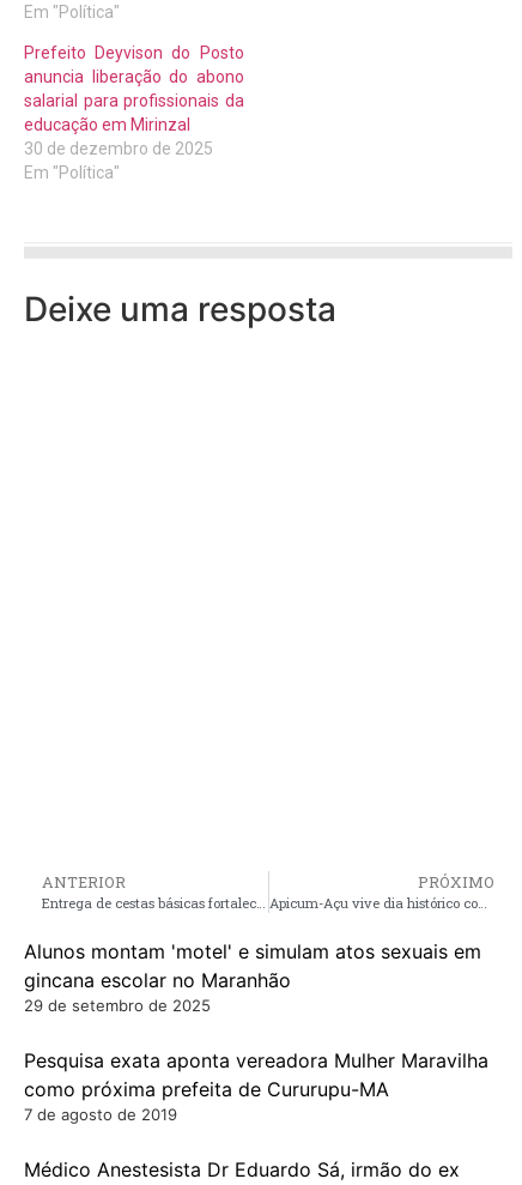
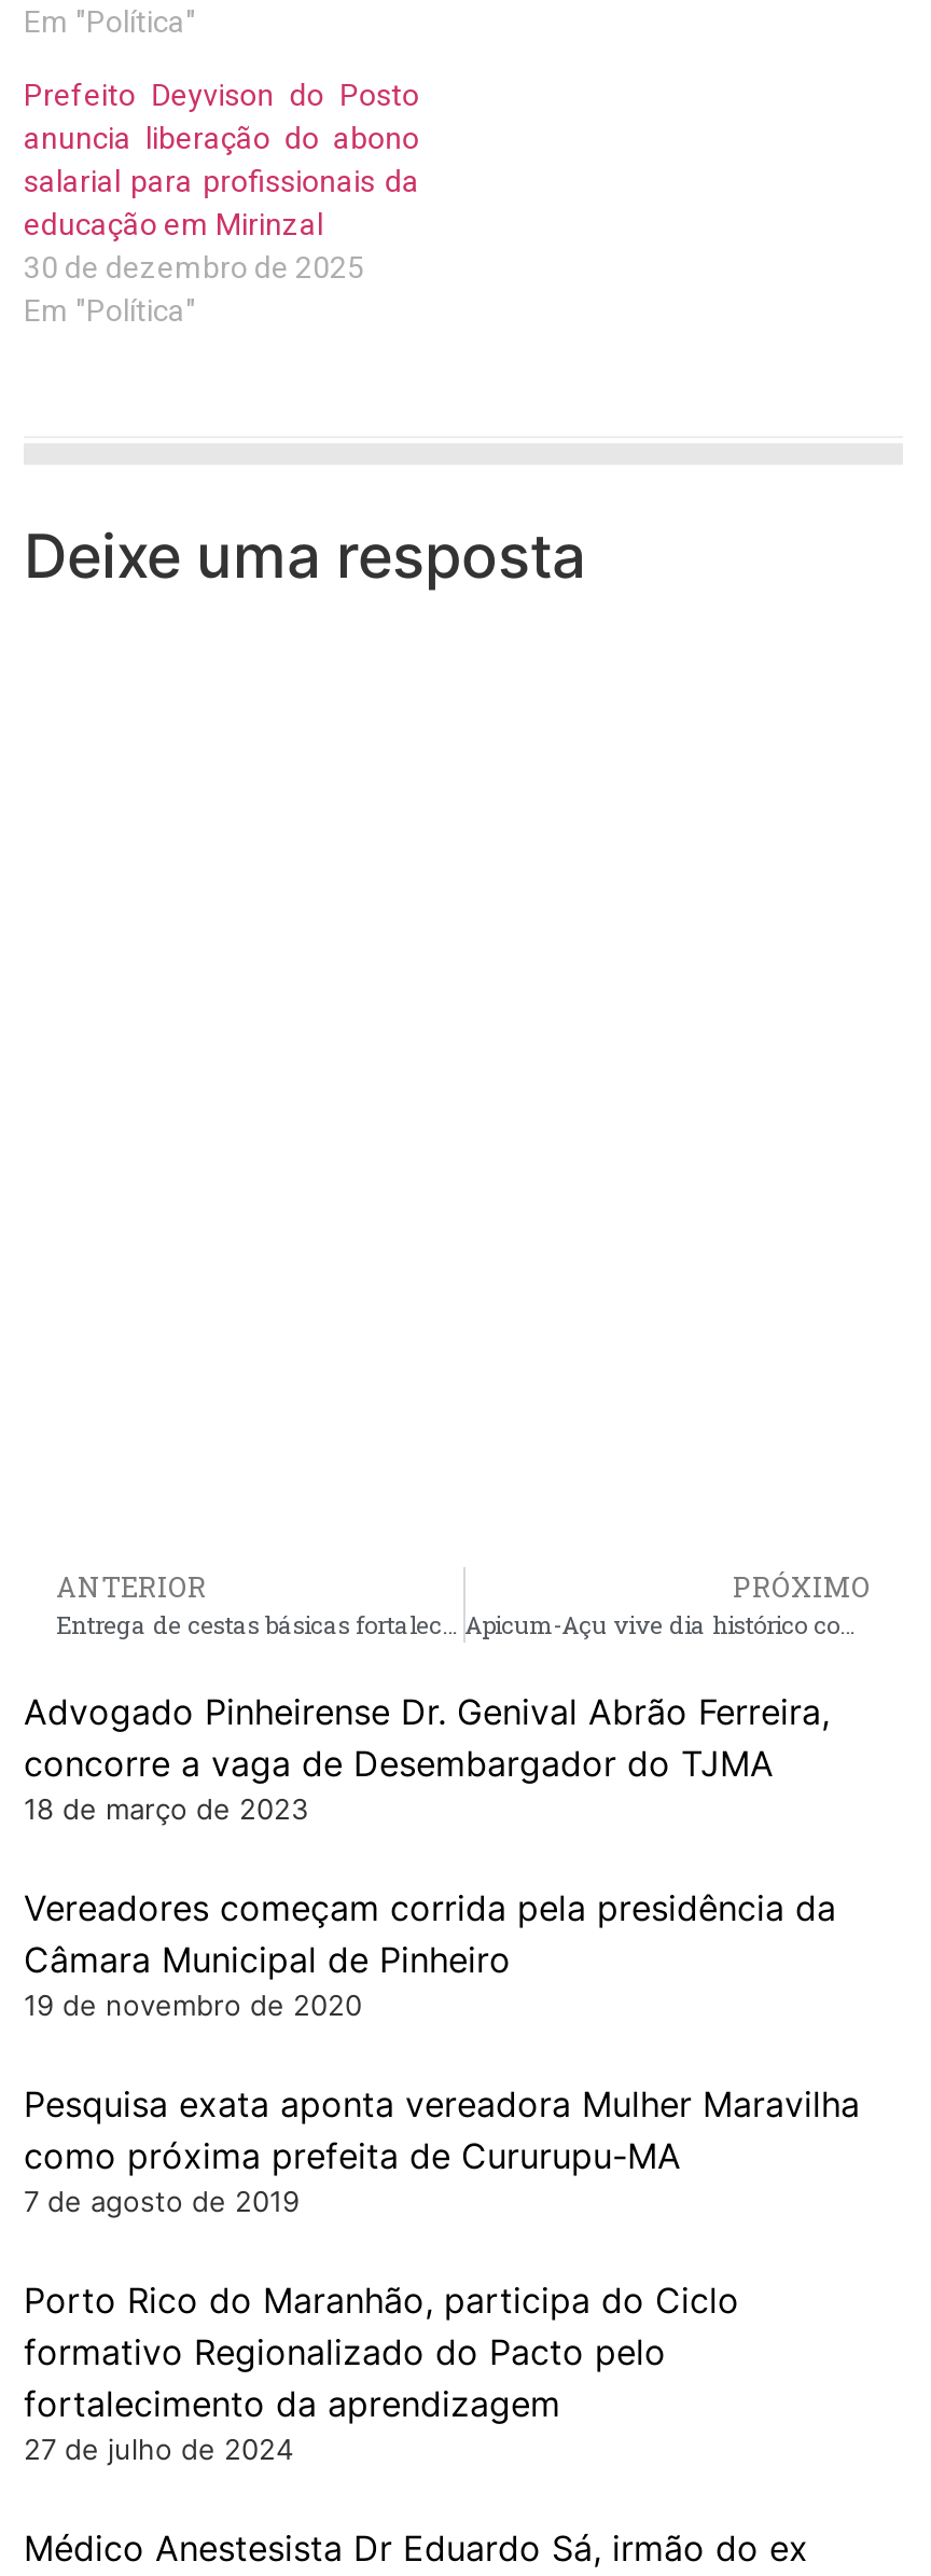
- Alunos montam 'motel' e simulam atos sexuais em
- gincana escolar no Maranhão
- 29 de setembro de 2025
+ Advogado Pinheirense Dr. Genival Abrão Ferreira,
+ concorre a vaga de Desembargador do TJMA
+ 18 de março de 2023
+ Vereadores começam corrida pela presidência da
+ Câmara Municipal de Pinheiro
+ 19 de novembro de 2020

+ Porto Rico do Maranhão, participa do Ciclo
+ formativo Regionalizado do Pacto pelo
+ fortalecimento da aprendizagem
+ 27 de julho de 2024
